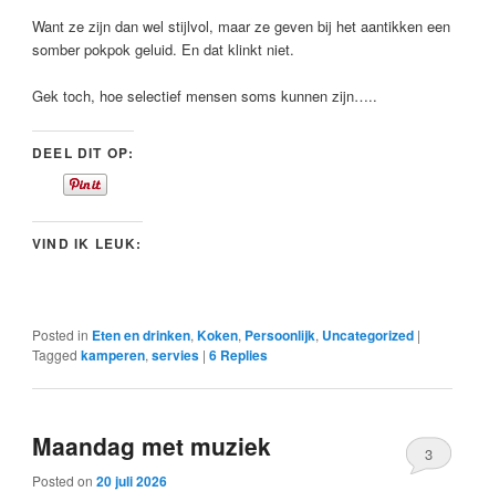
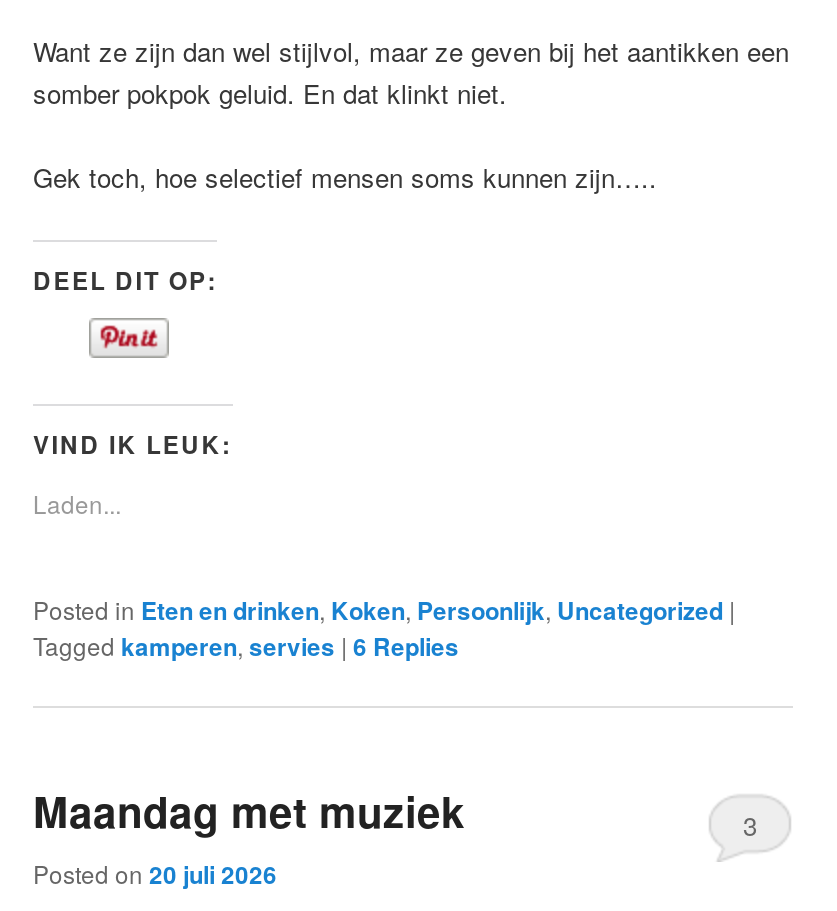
+ Laden...
